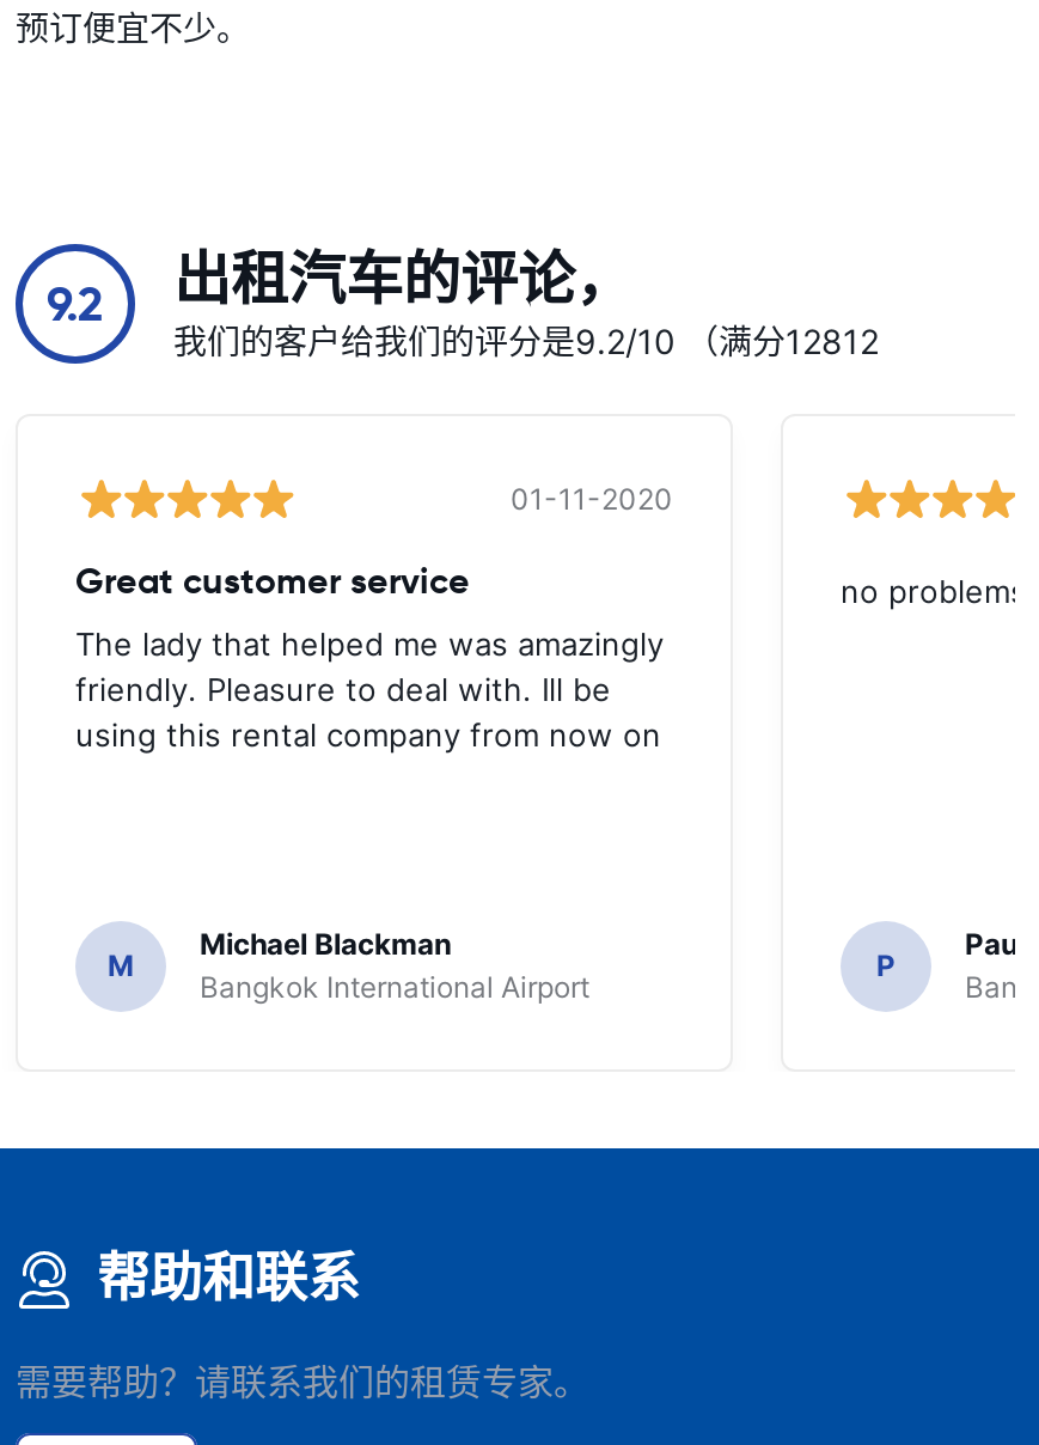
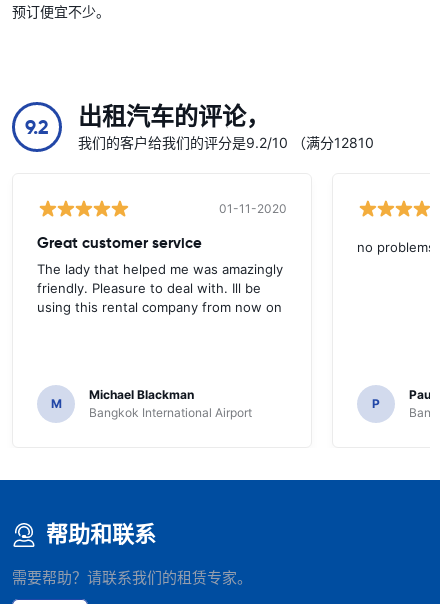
- 我们的客户给我们的评分是9.2/10 （满分12812
+ 我们的客户给我们的评分是9.2/10 （满分12810
